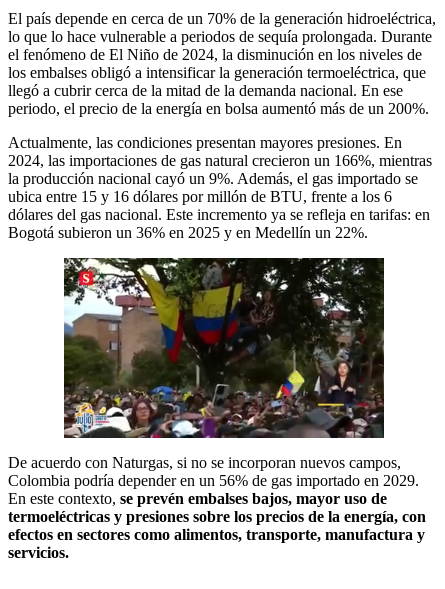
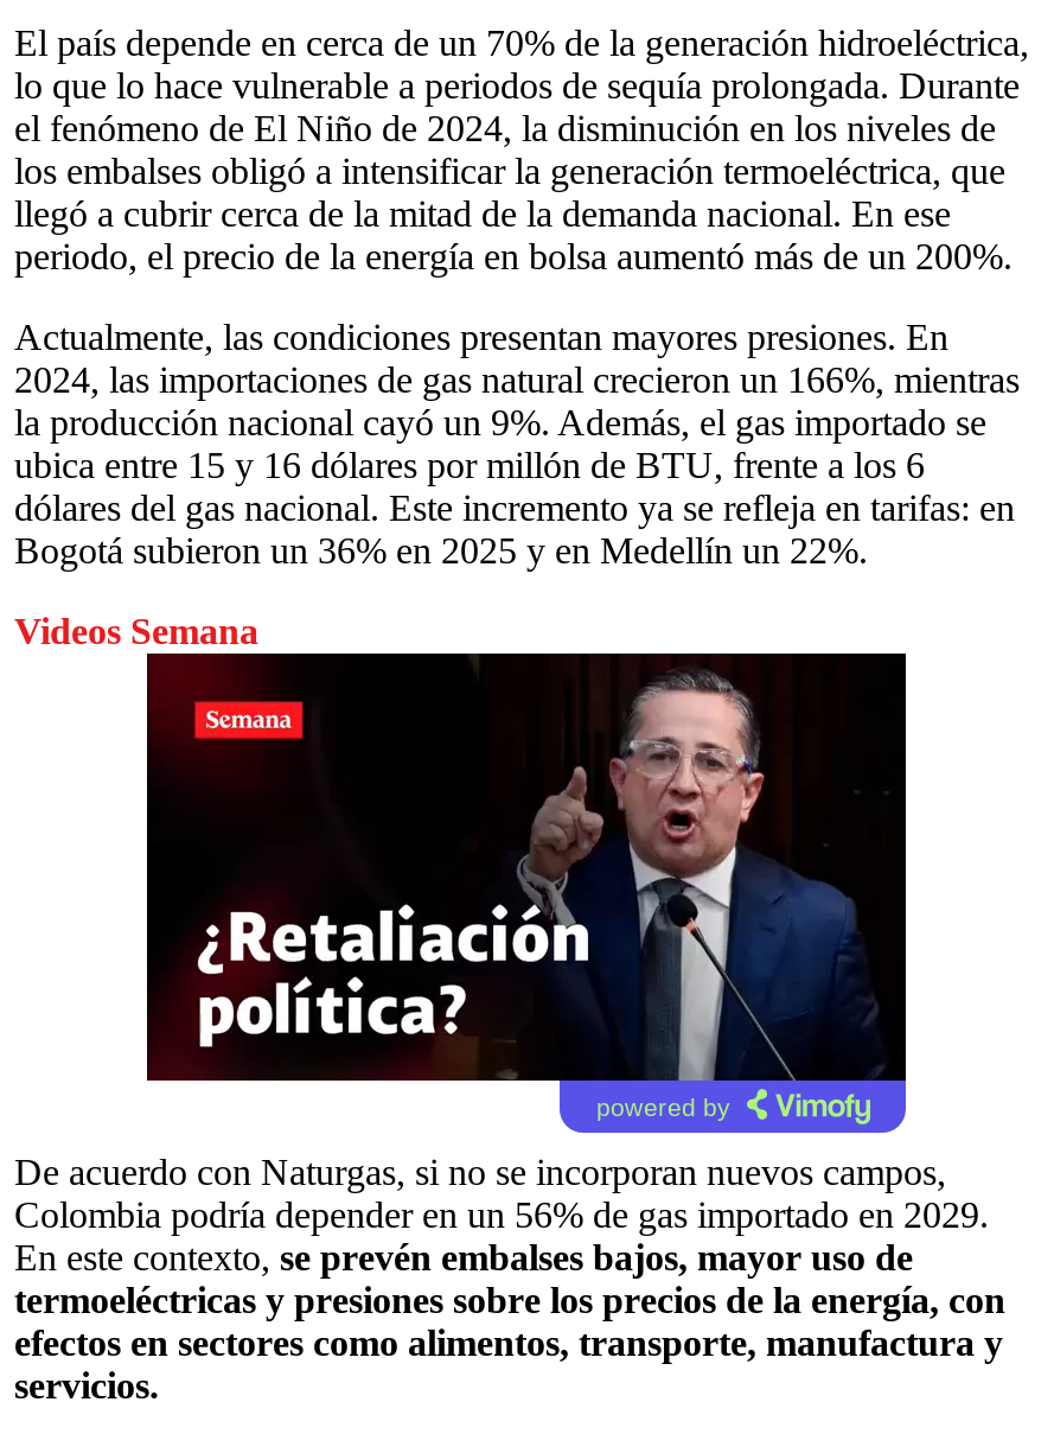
+ Videos Semana

+ powered by

- [image]
+ [image]
